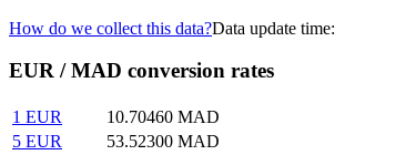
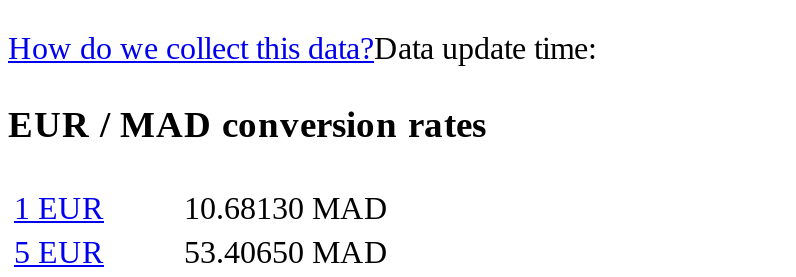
- 10.70460 MAD
+ 10.68130 MAD

- 53.52300 MAD
+ 53.40650 MAD
